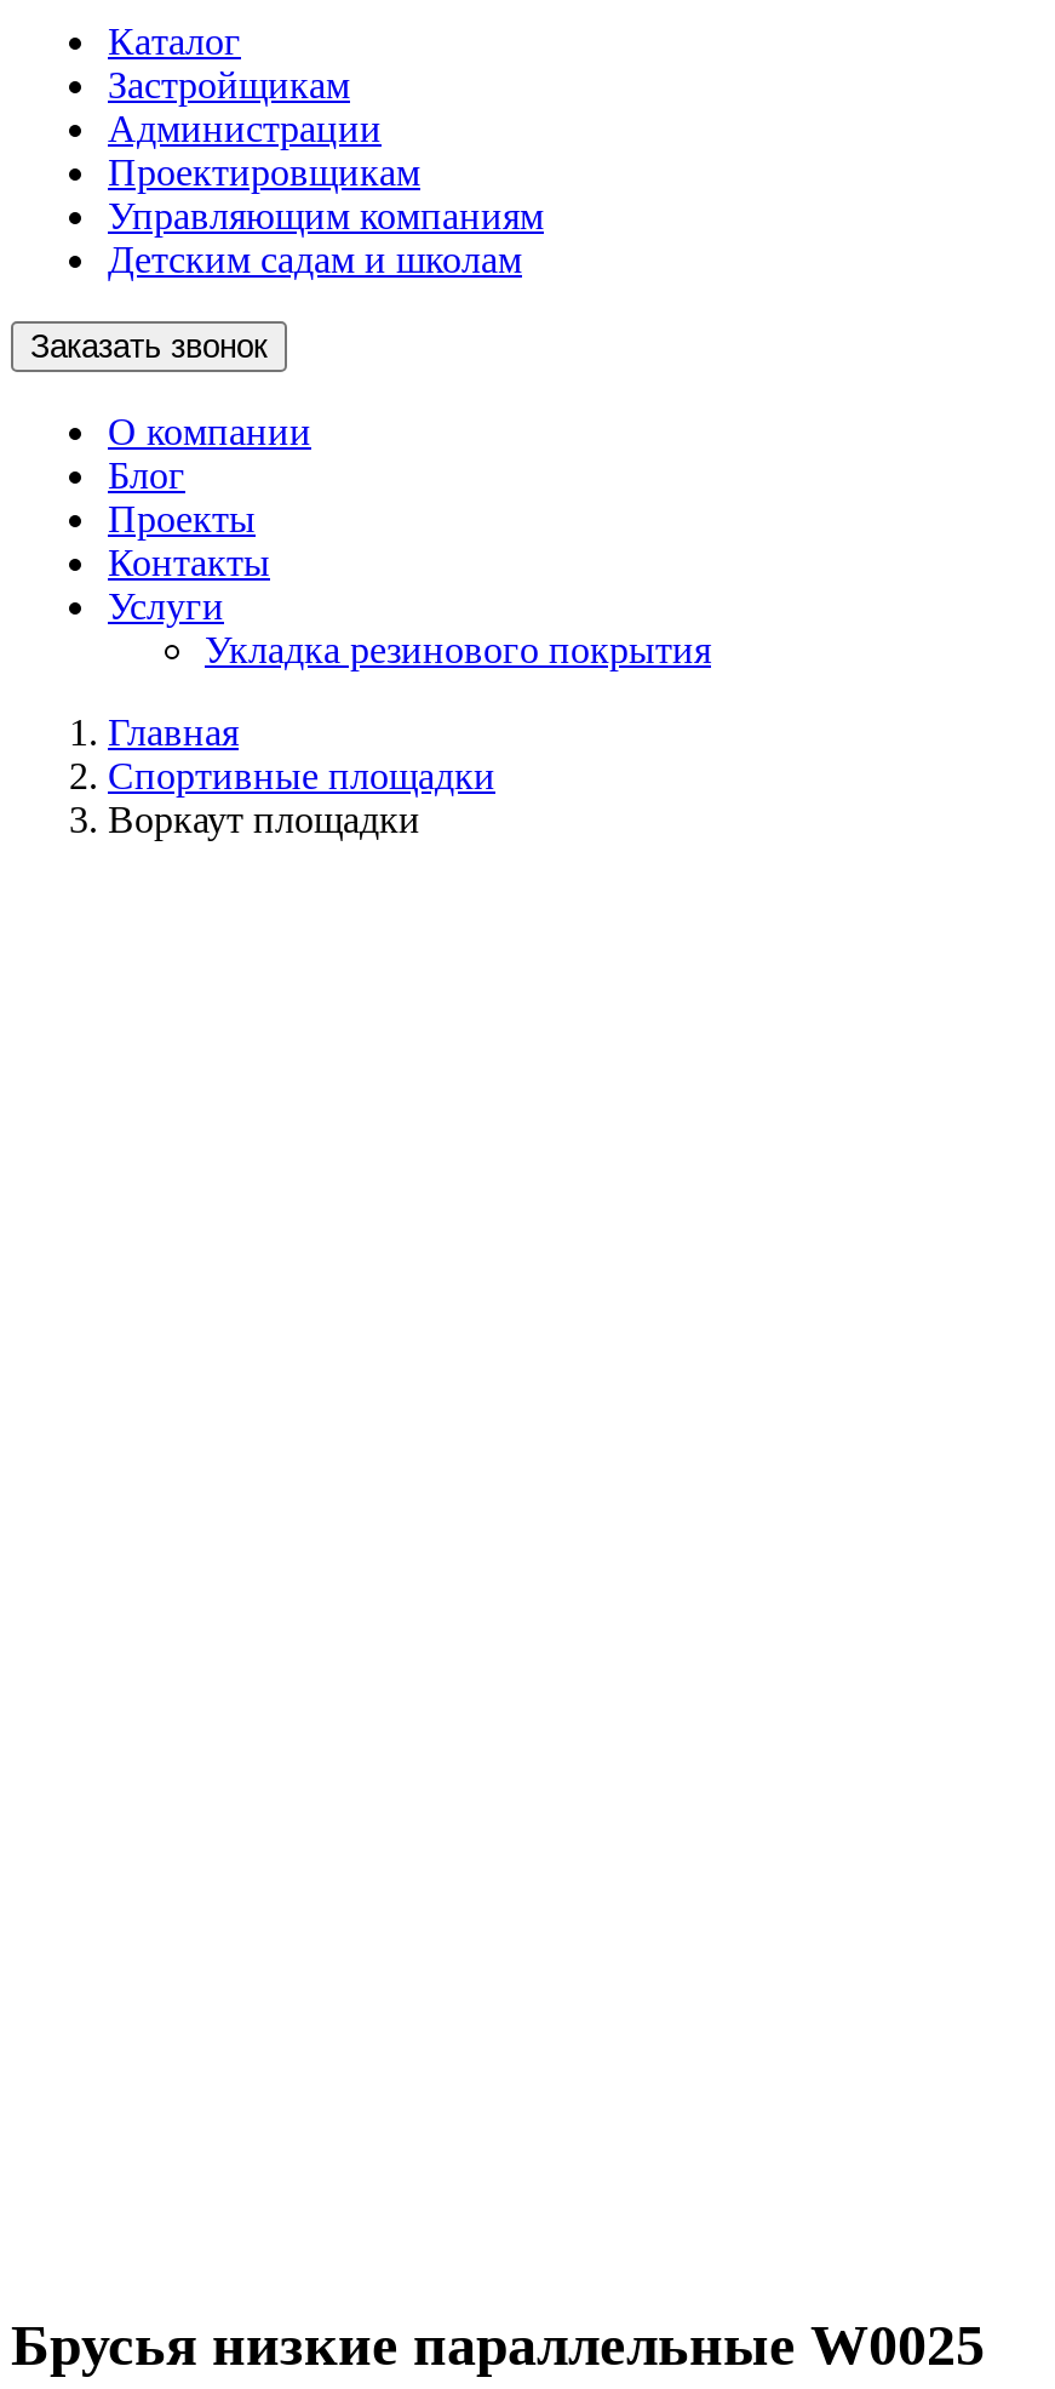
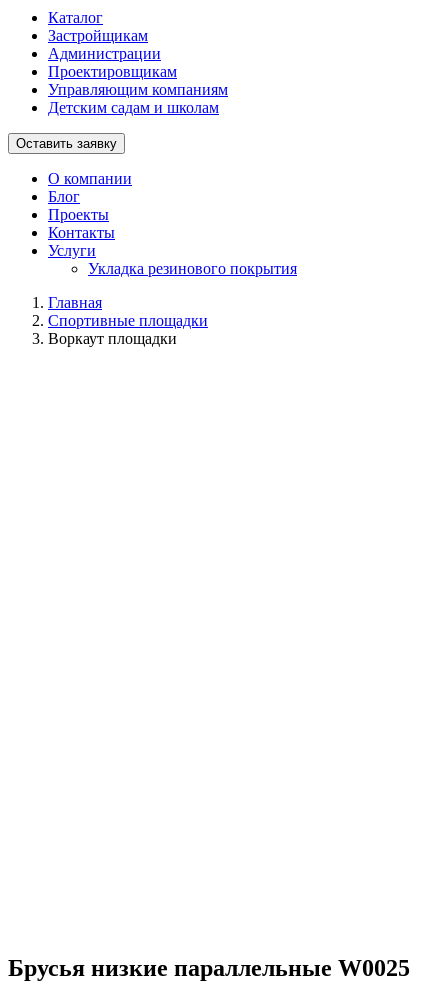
- Заказать звонок
+ Оставить заявку
